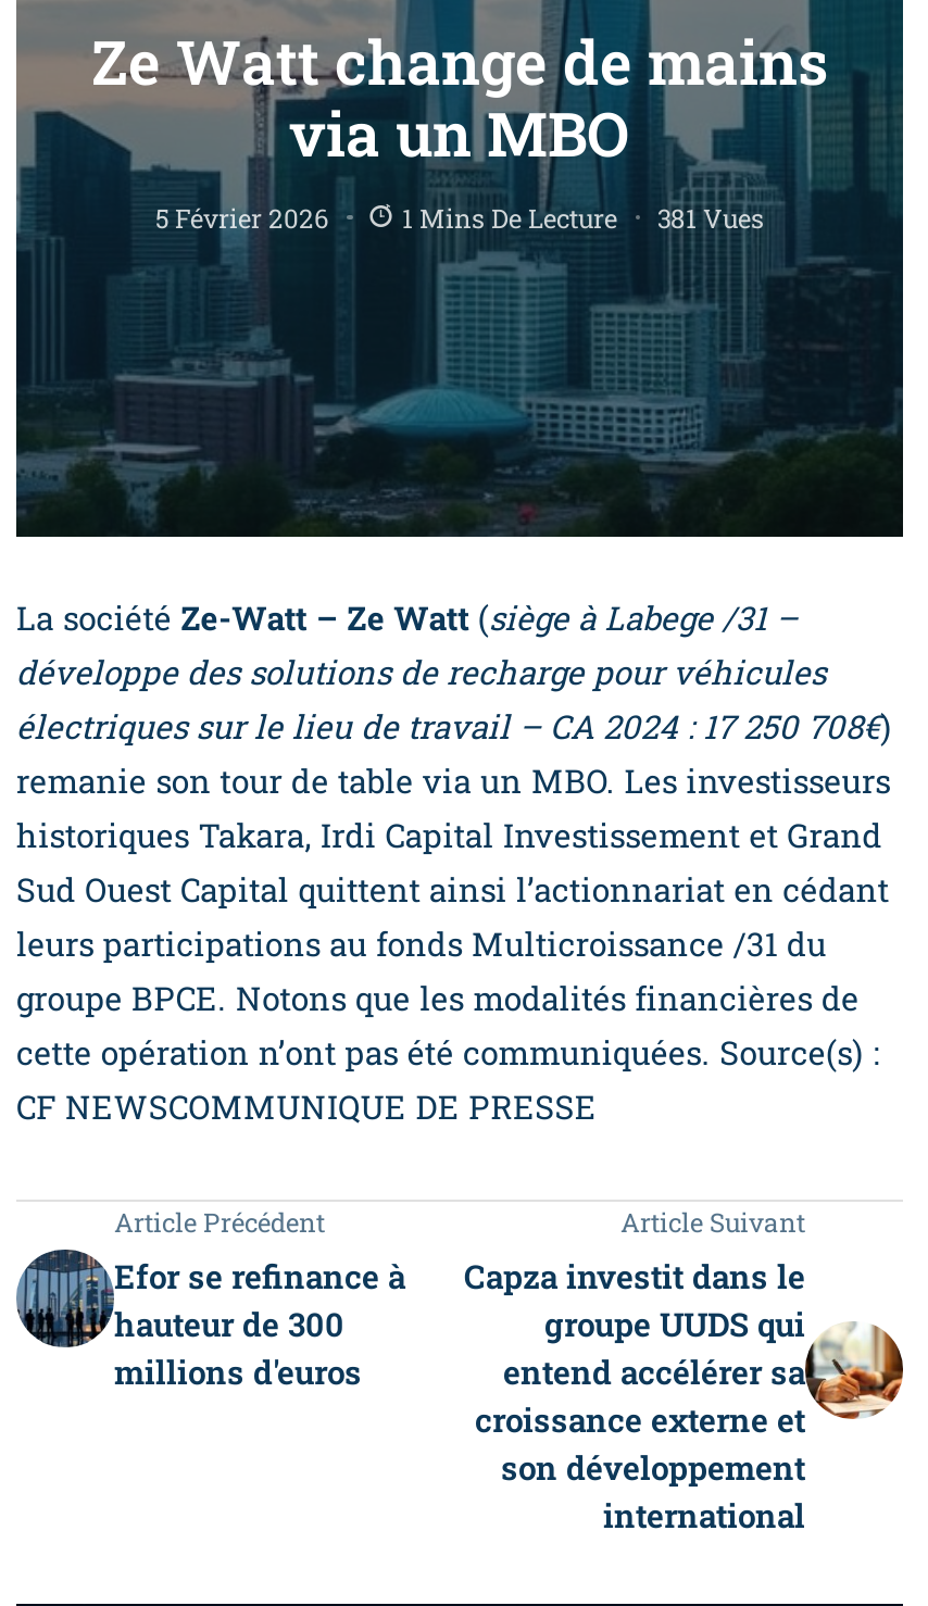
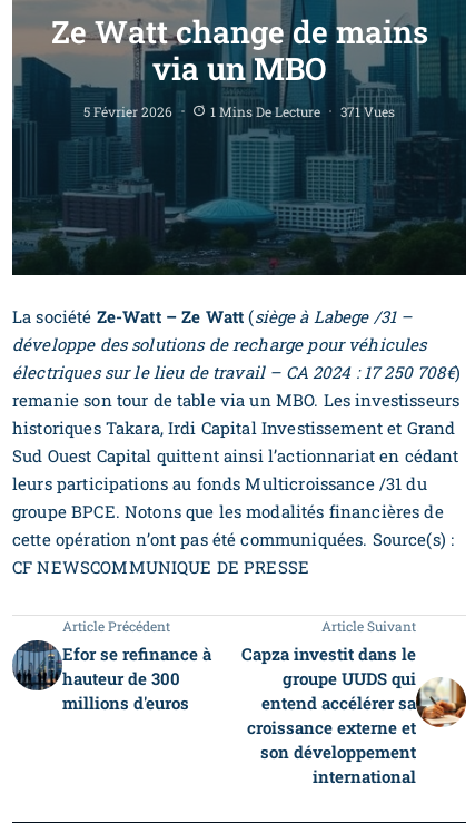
- 1 Mins De Lecture 381 Vues
+ 1 Mins De Lecture 371 Vues
